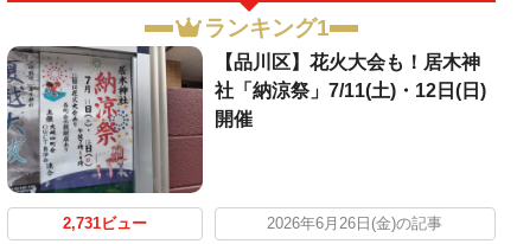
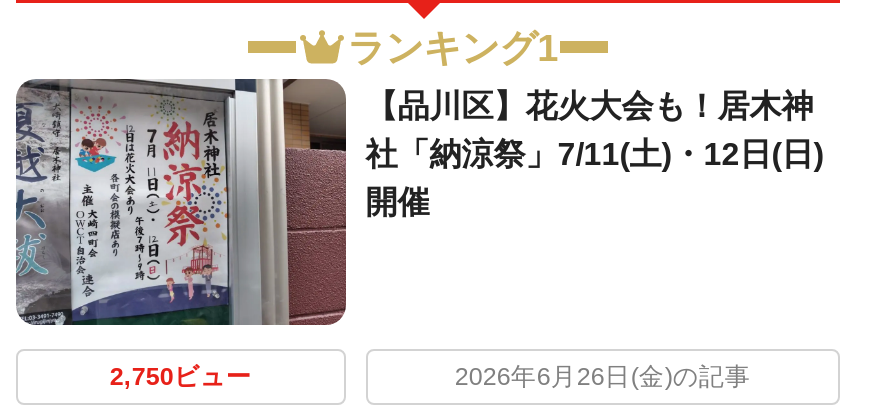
- 2,731ビュー
+ 2,750ビュー
